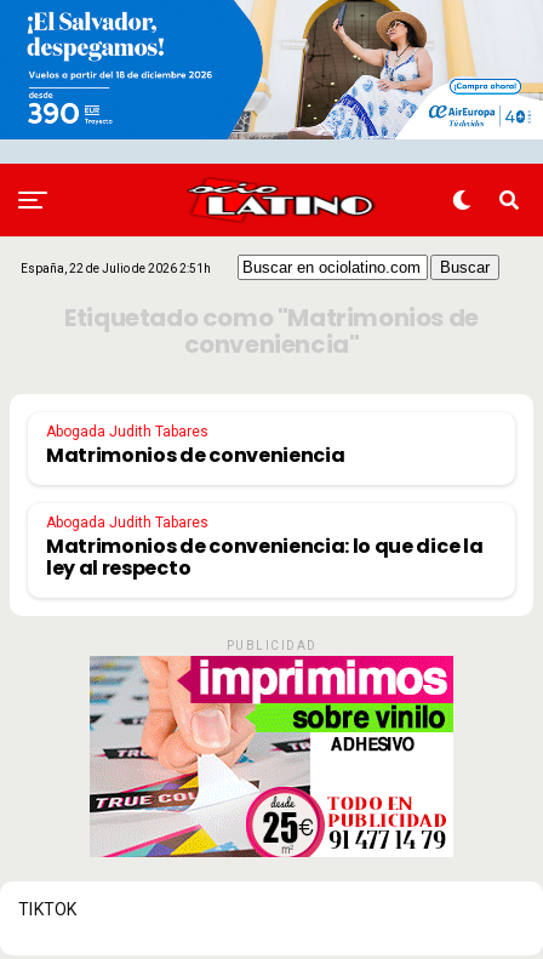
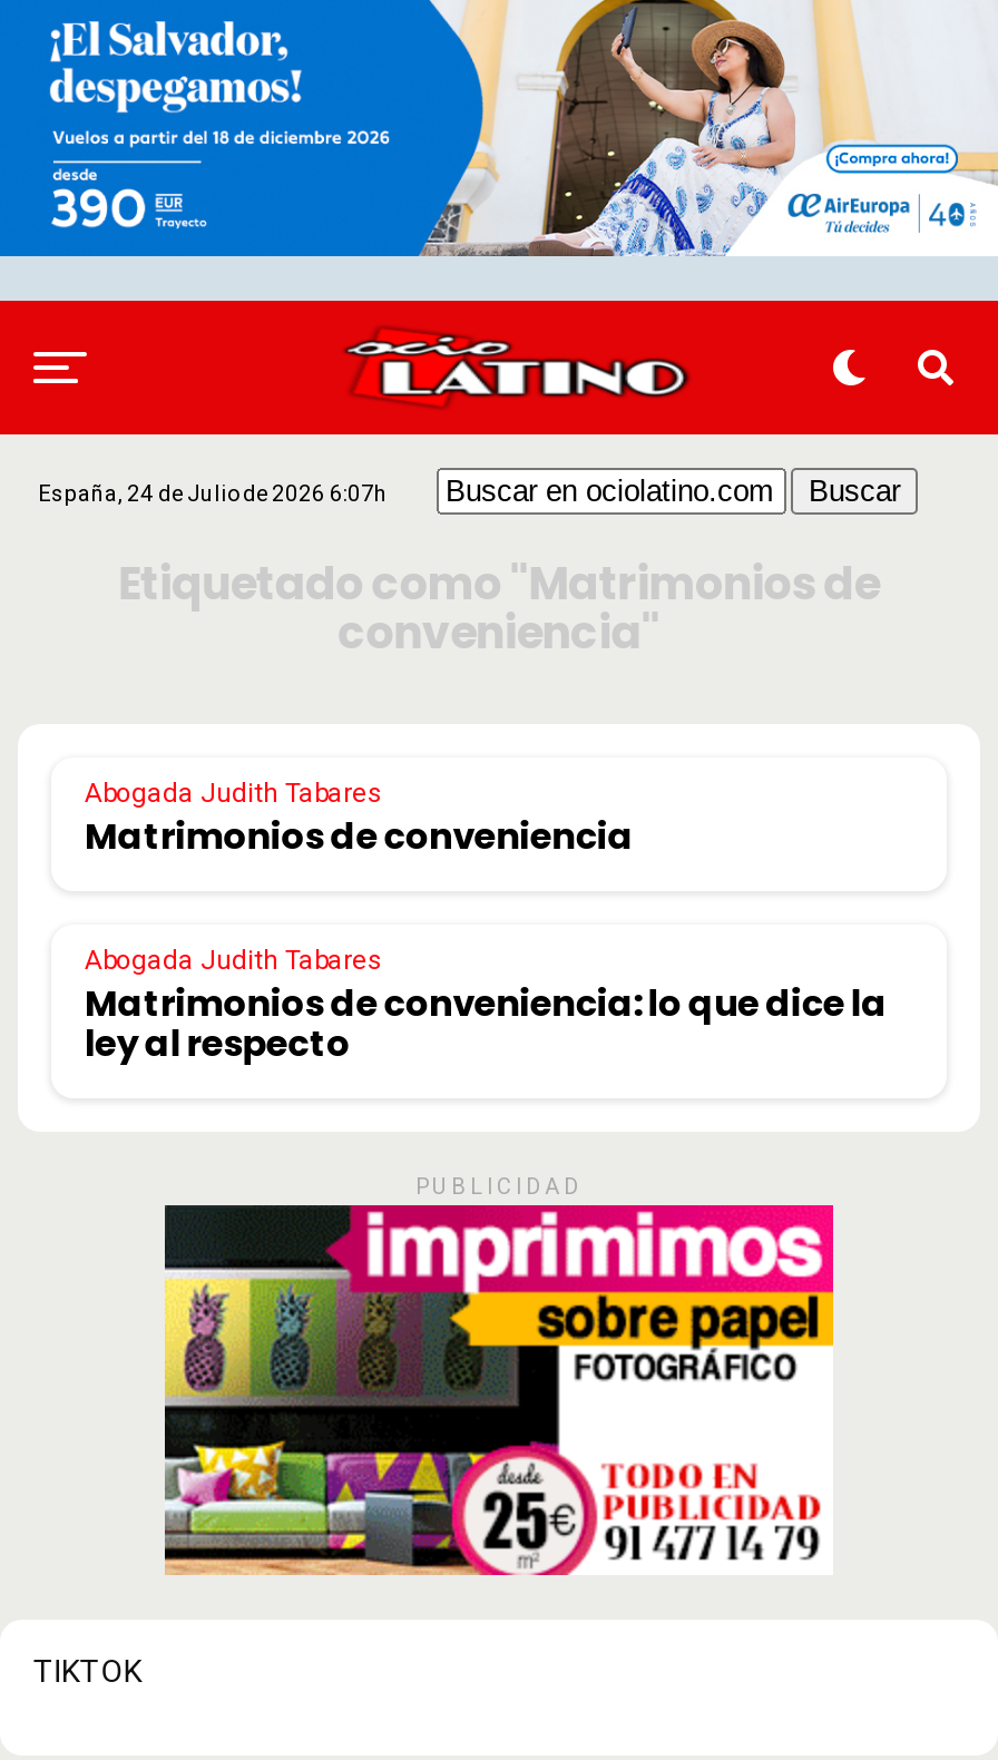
- España, 22 de Julio de 2026 2:51h
+ España, 24 de Julio de 2026 6:07h

- [image]
+ [image]
